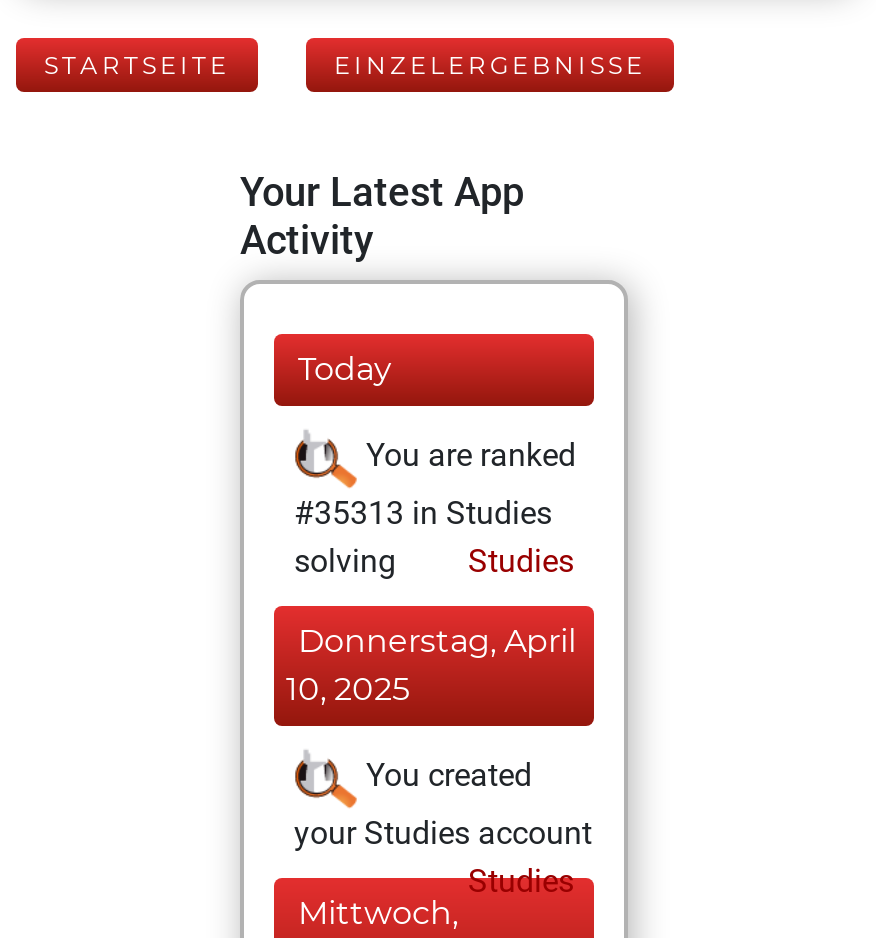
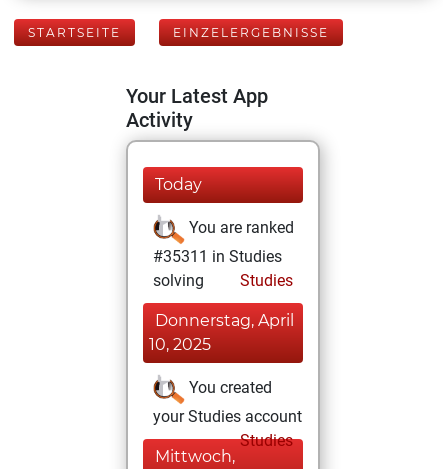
- #35313 in Studies
+ #35311 in Studies
